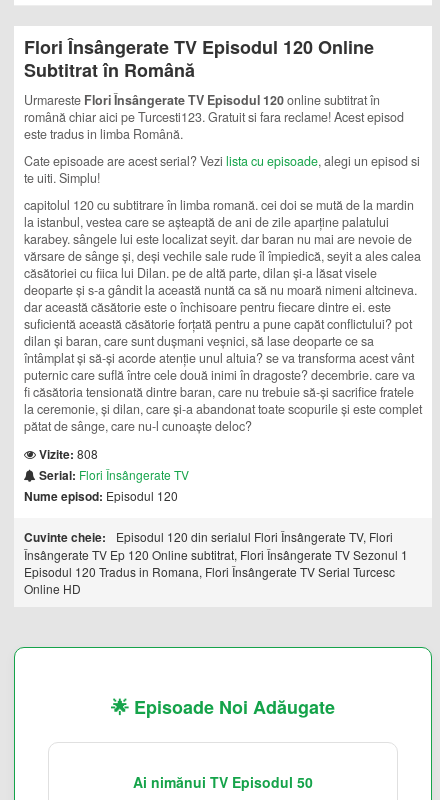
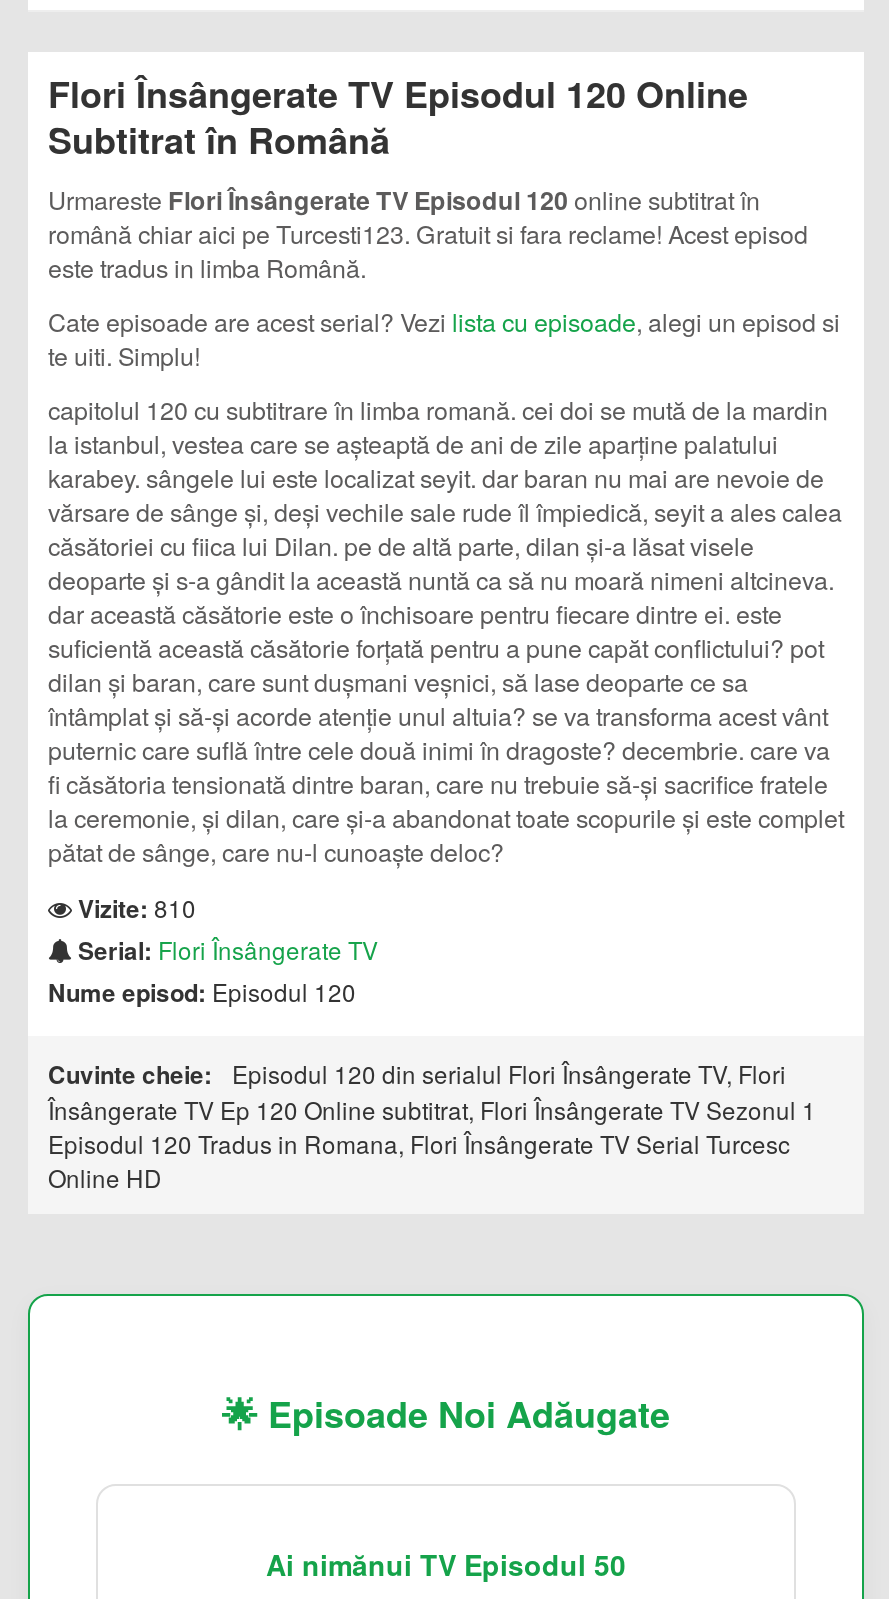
- Vizite: 808
+ Vizite: 810
